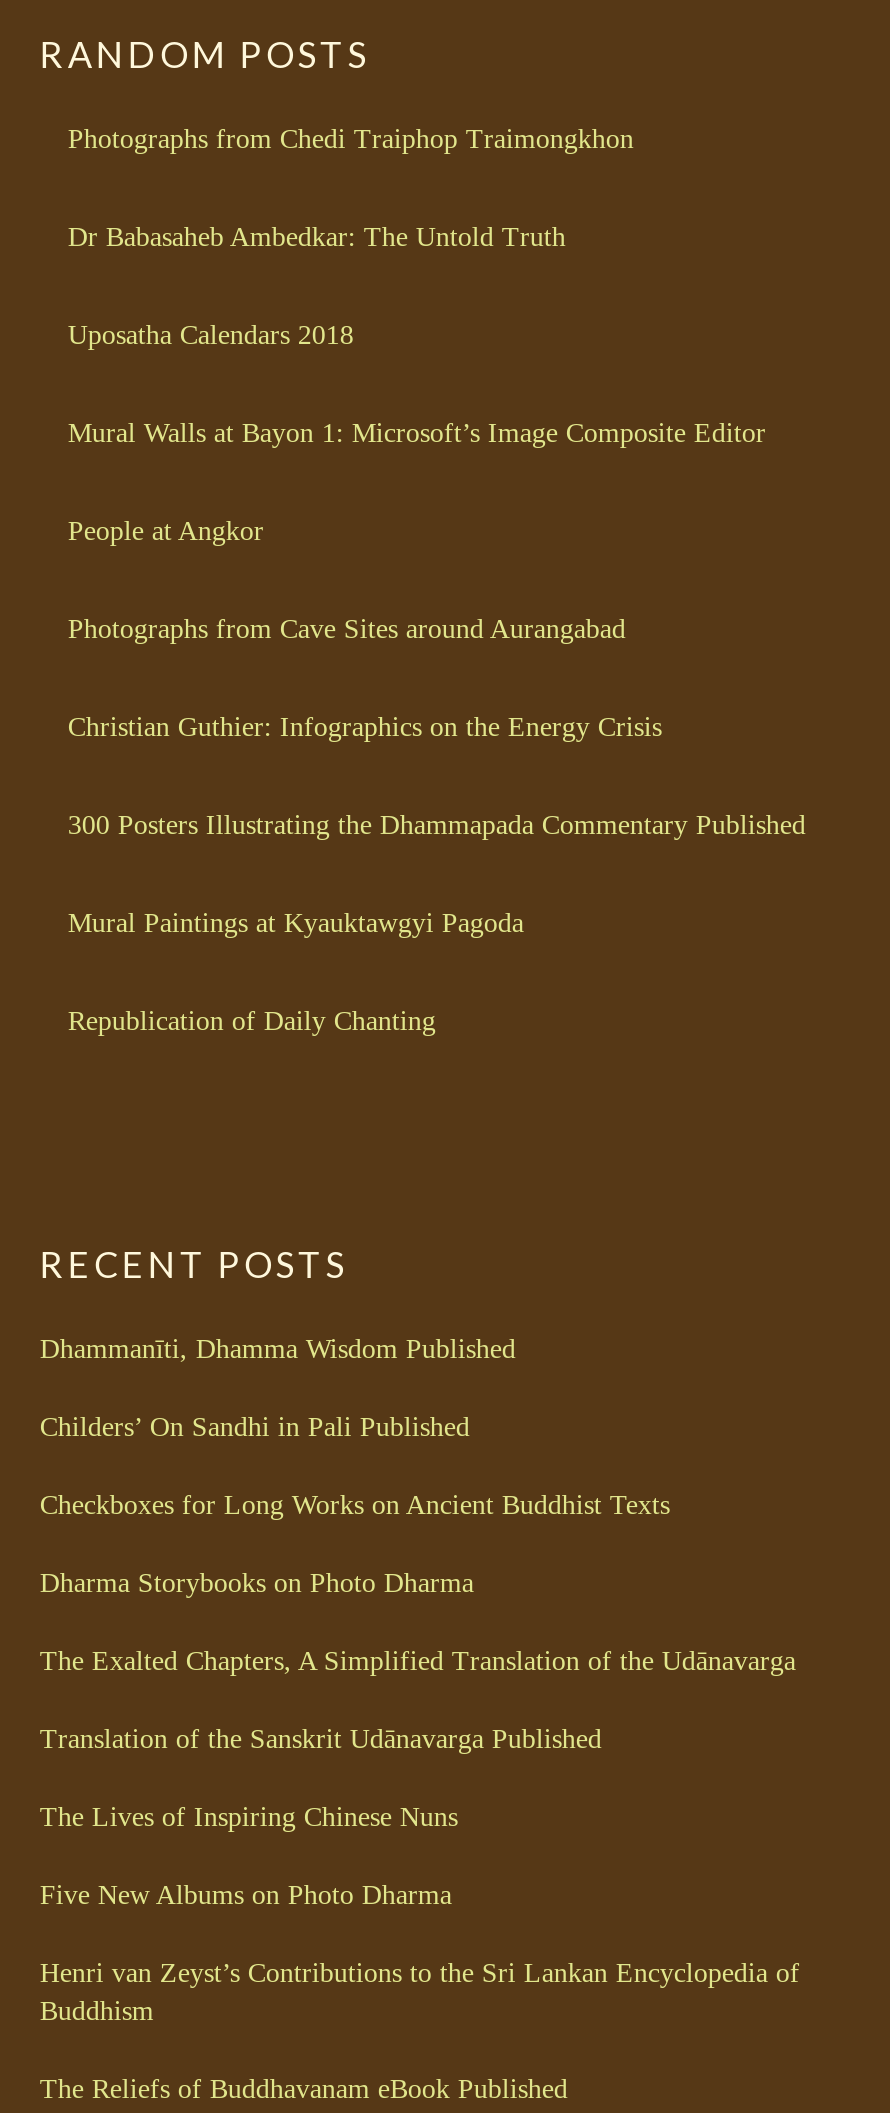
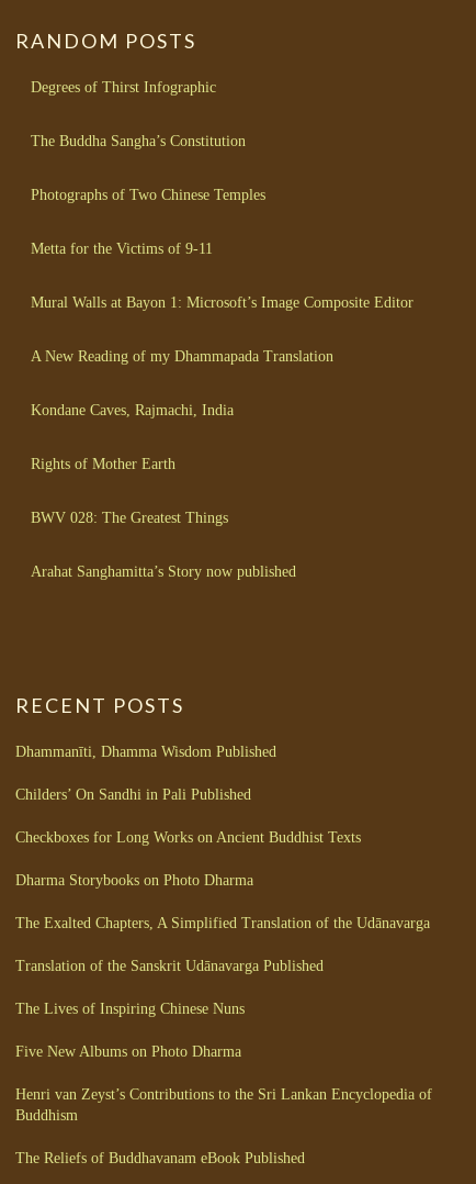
- Photographs from Chedi Traiphop Traimongkhon
- Dr Babasaheb Ambedkar: The Untold Truth
- Uposatha Calendars 2018
+ Degrees of Thirst Infographic
+ The Buddha Sangha’s Constitution
+ Photographs of Two Chinese Temples
+ Metta for the Victims of 9-11

moved down: Mural Walls at Bayon 1: Microsoft’s Image Composite Editor

- People at Angkor
- Photographs from Cave Sites around Aurangabad
- Christian Guthier: Infographics on the Energy Crisis
- 300 Posters Illustrating the Dhammapada Commentary Published
- Mural Paintings at Kyauktawgyi Pagoda
- Republication of Daily Chanting
+ A New Reading of my Dhammapada Translation
+ Kondane Caves, Rajmachi, India
+ Rights of Mother Earth
+ BWV 028: The Greatest Things
+ Arahat Sanghamitta’s Story now published
